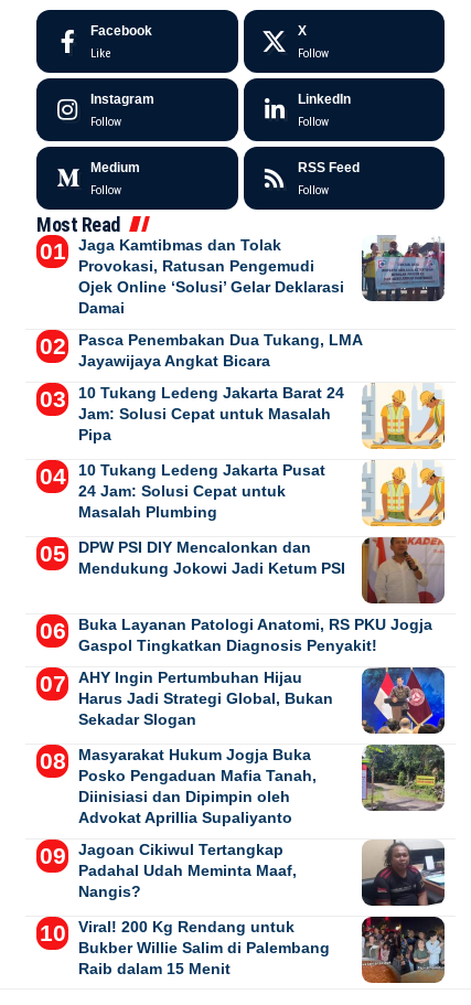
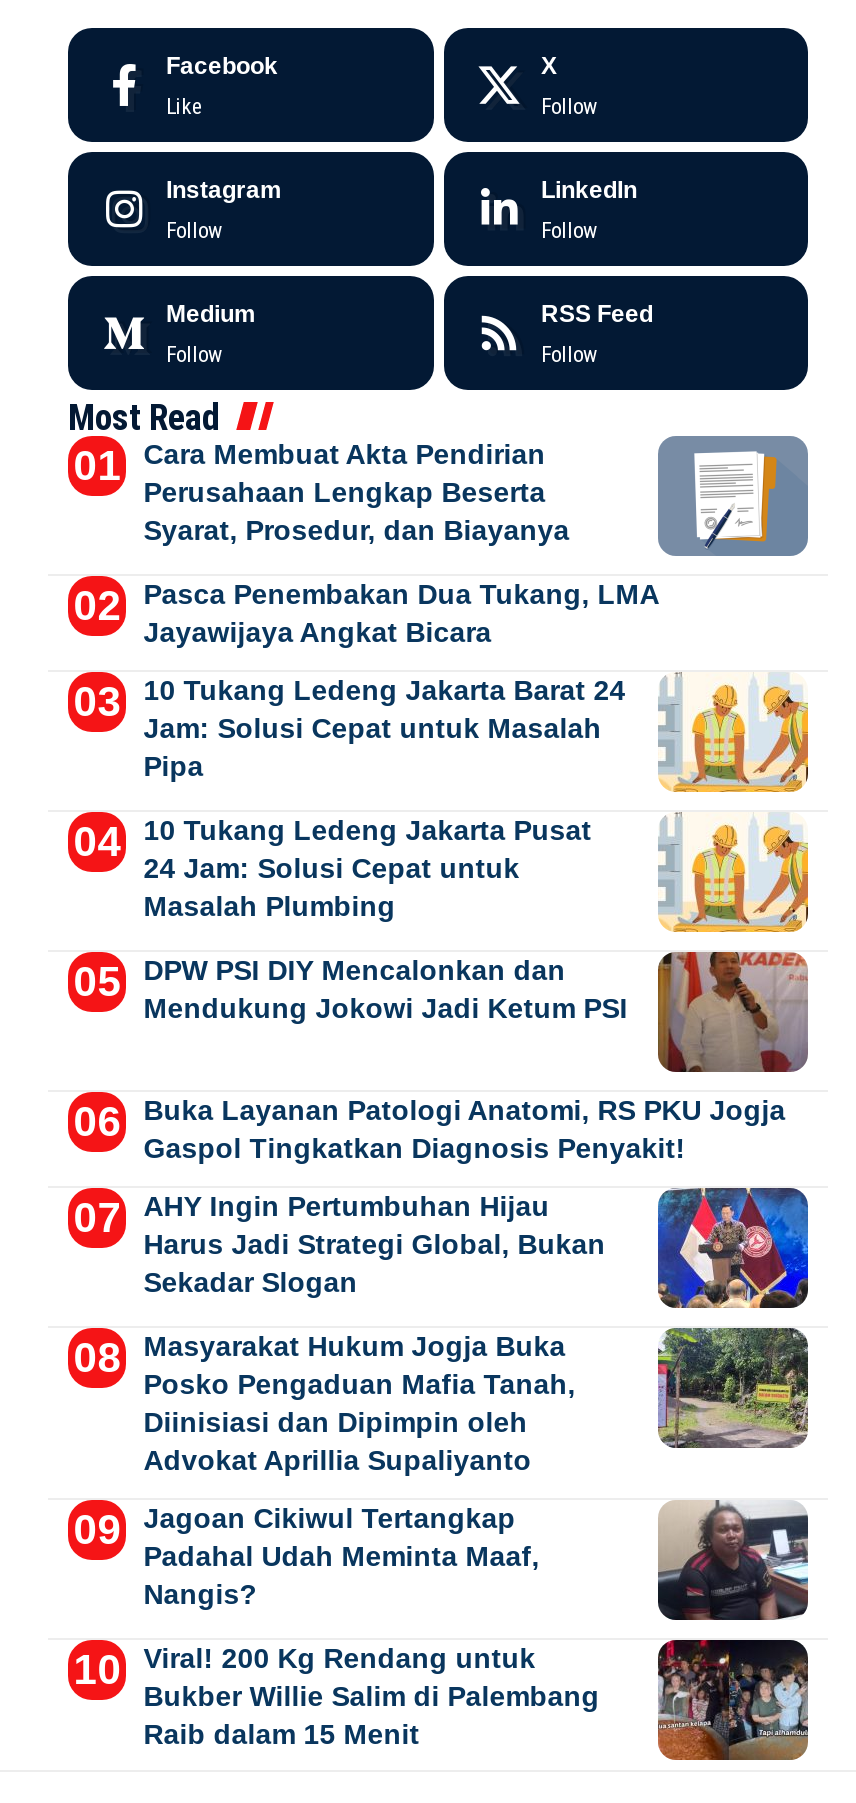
- Jaga Kamtibmas dan Tolak
- Provokasi, Ratusan Pengemudi
- Ojek Online ‘Solusi’ Gelar Deklarasi
- Damai
+ Cara Membuat Akta Pendirian
+ Perusahaan Lengkap Beserta
+ Syarat, Prosedur, dan Biayanya

- [image]
+ [image]
